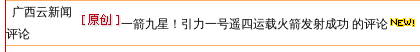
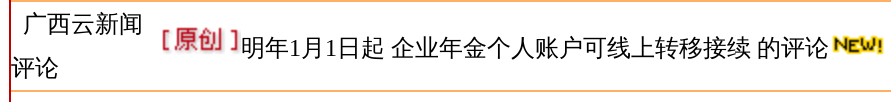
- 一箭九星！引力一号遥四运载火箭发射成功 的评论
+ 明年1月1日起 企业年金个人账户可线上转移接续 的评论
